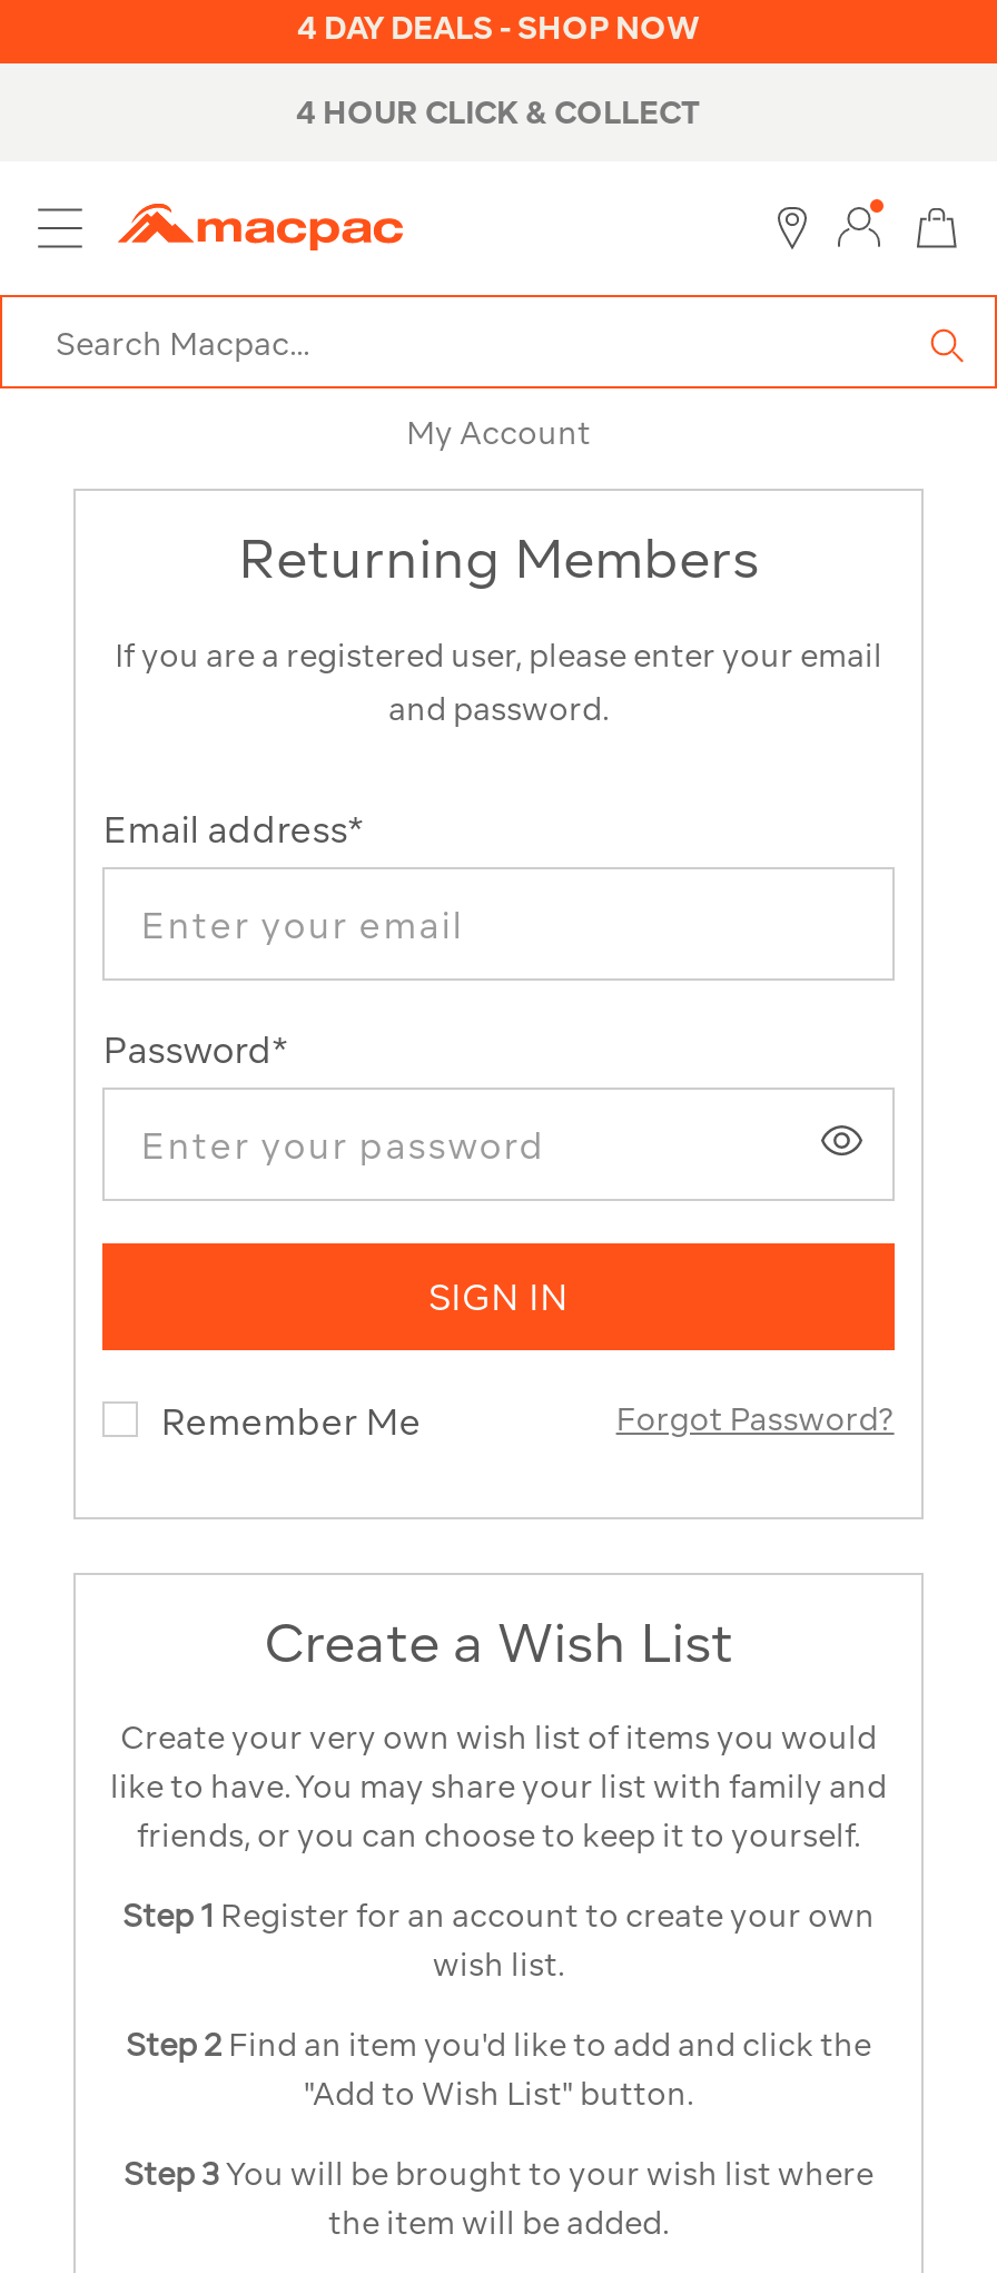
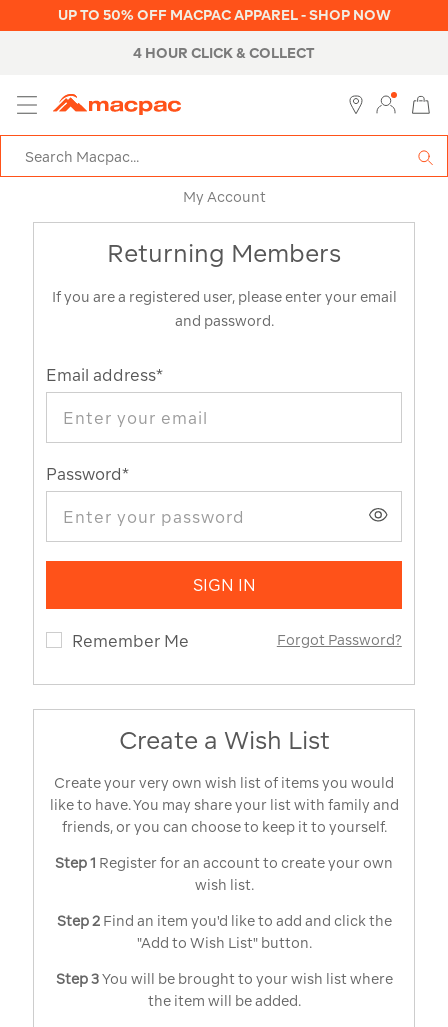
- 4 DAY DEALS - SHOP NOW
+ UP TO 50% OFF MACPAC APPAREL - SHOP NOW
